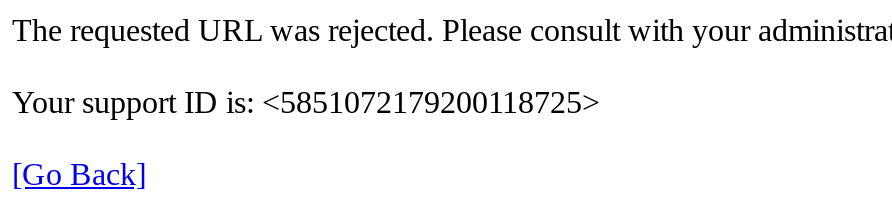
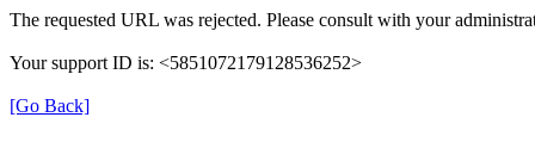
- Your support ID is: <5851072179200118725>
+ Your support ID is: <5851072179128536252>
